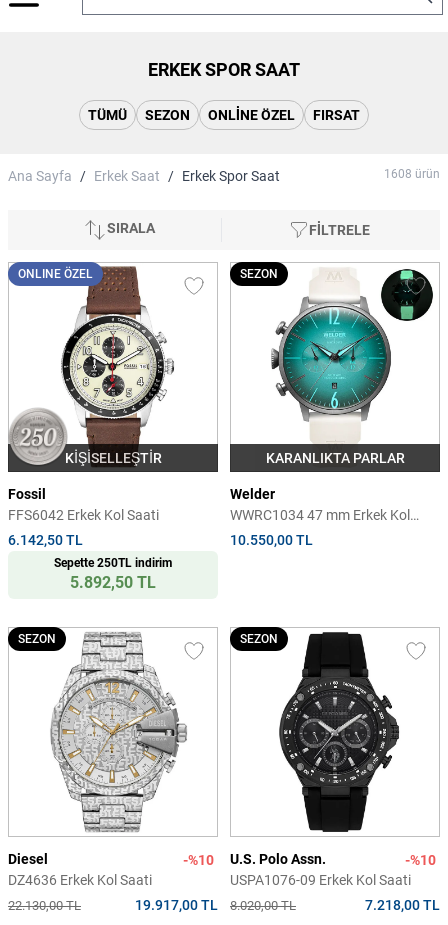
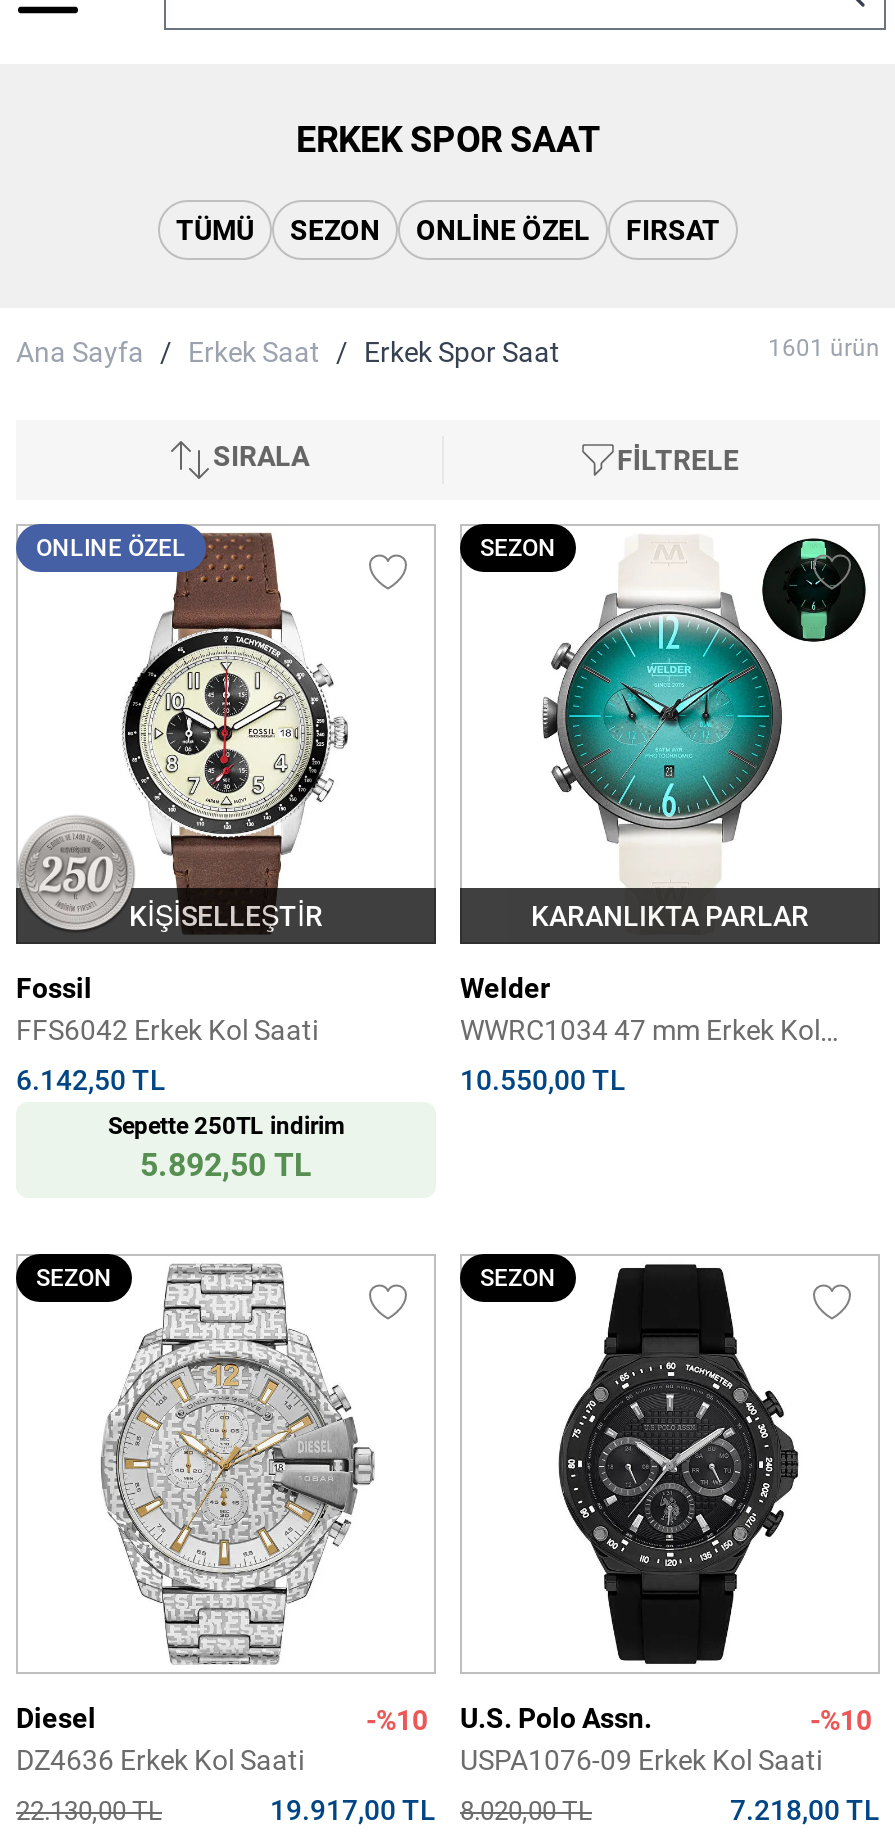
- 1608 ürün
+ 1601 ürün
